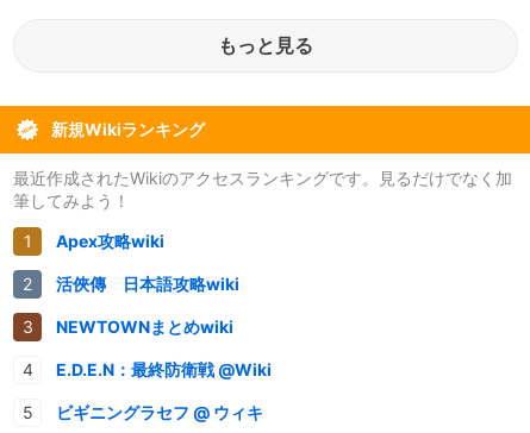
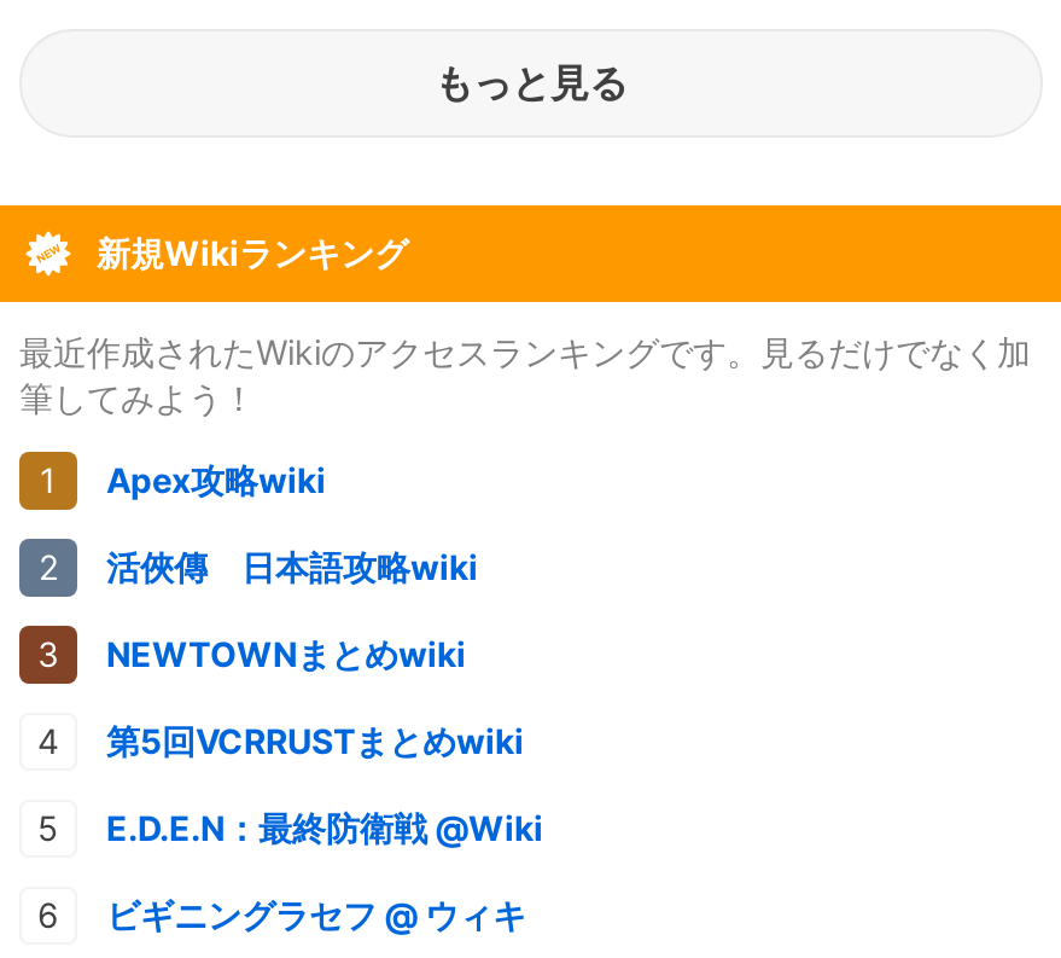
+ 第5回VCRRUSTまとめwiki
